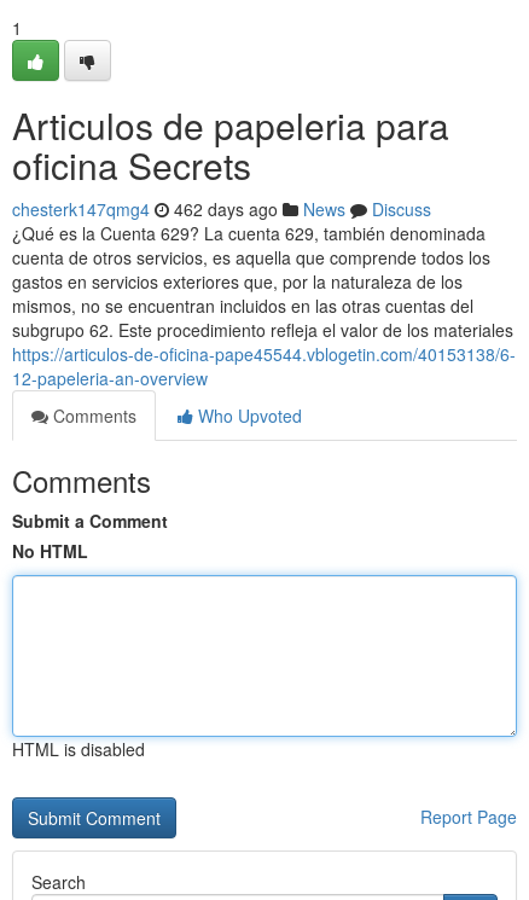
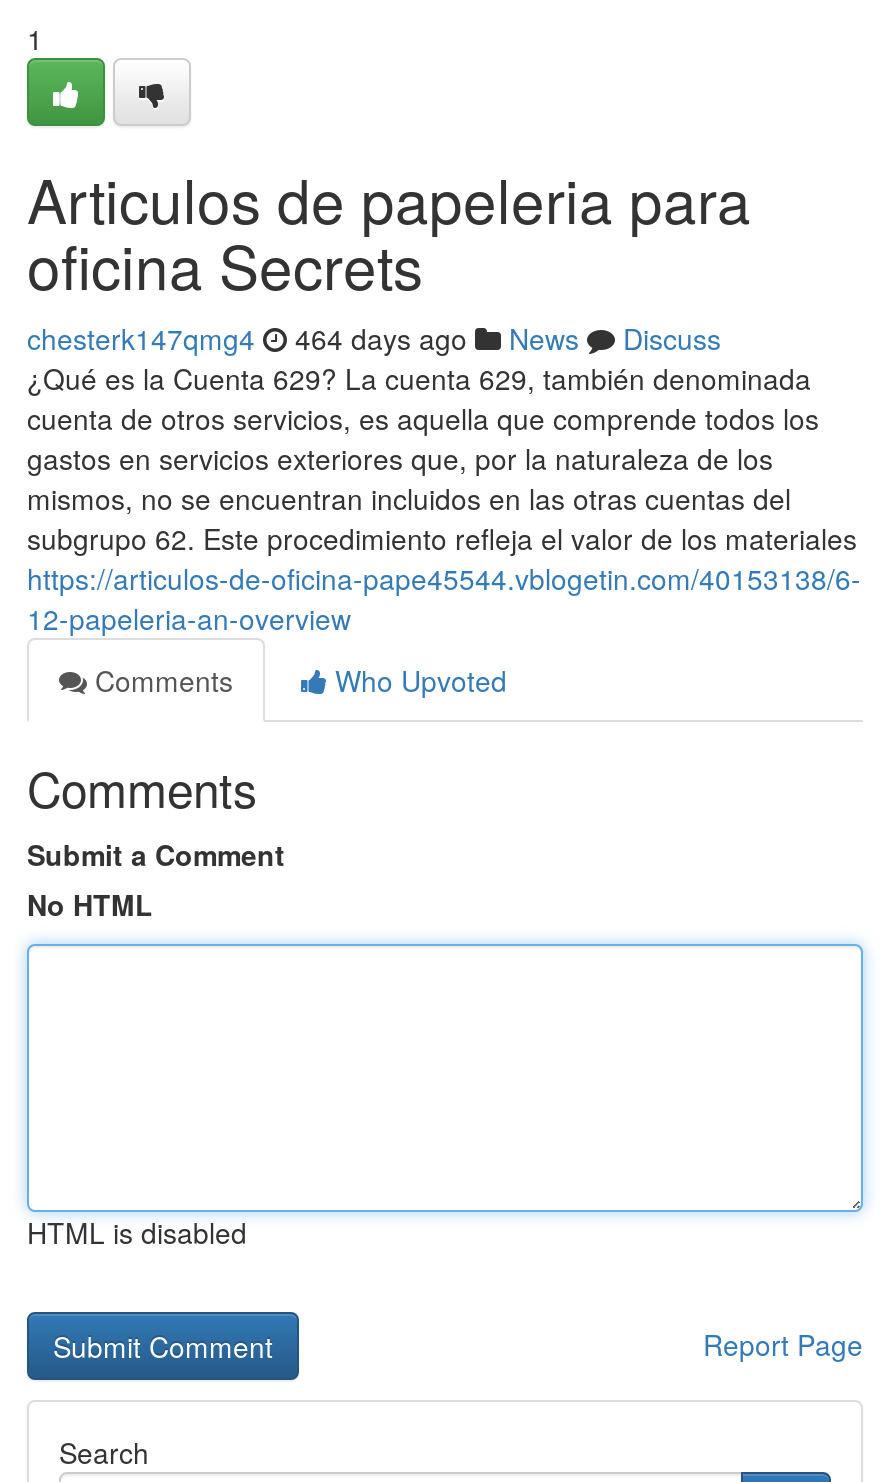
- chesterk147qmg4 462 days ago News Discuss
+ chesterk147qmg4 464 days ago News Discuss
